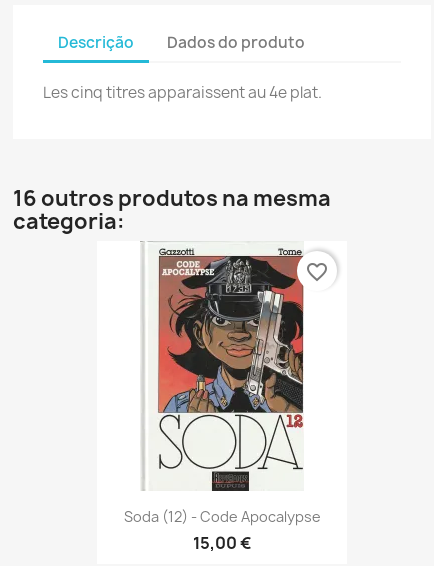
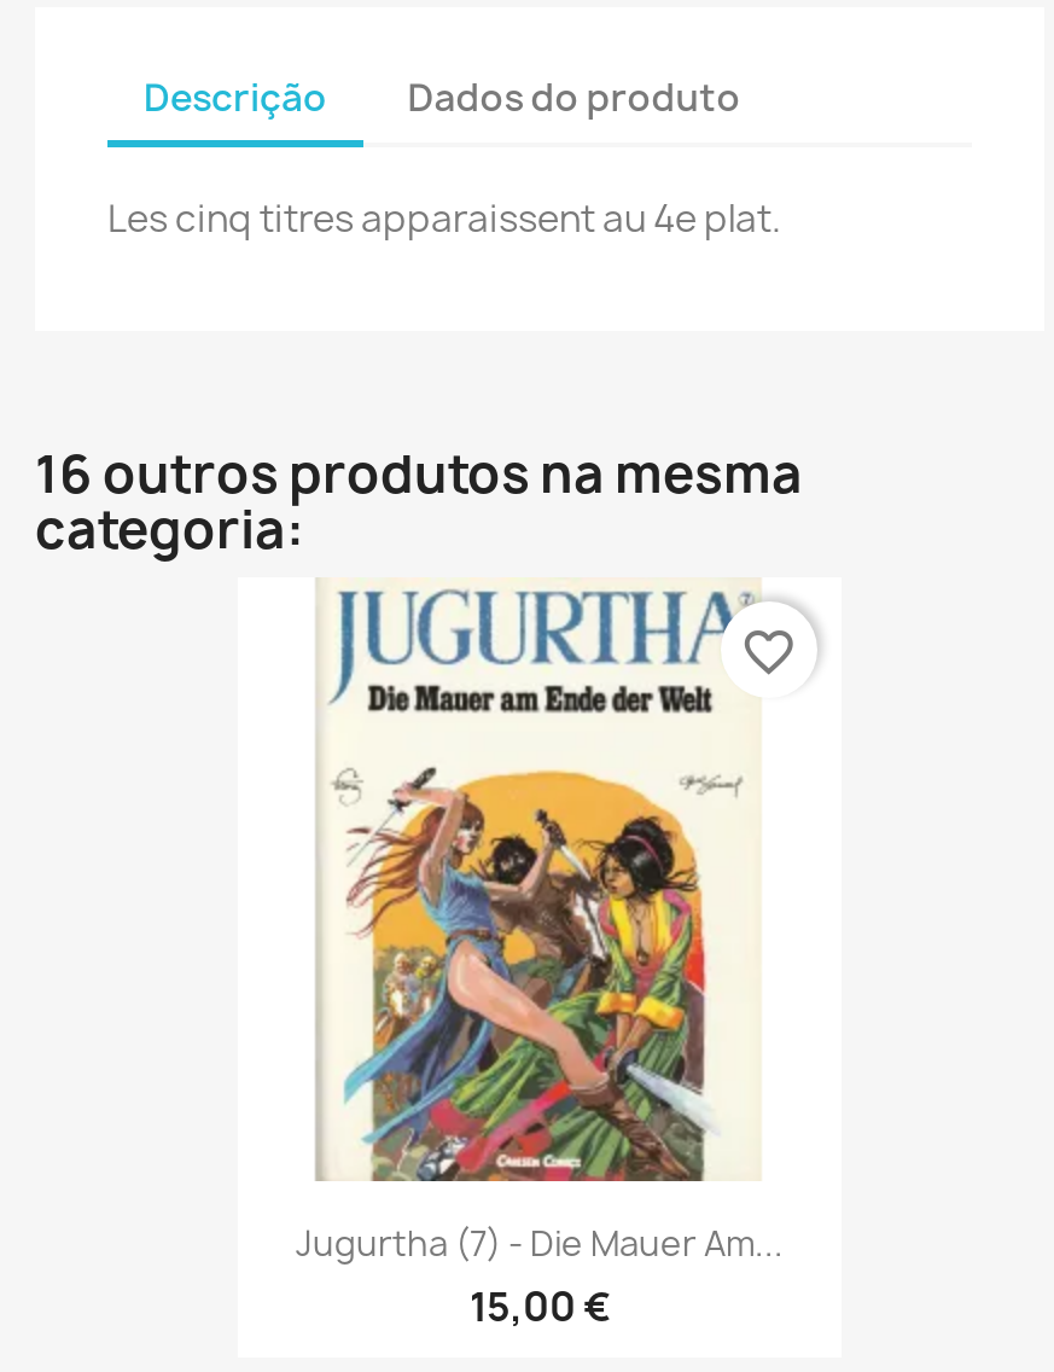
- [image]
- Soda (12) - Code Apocalypse
+ [image]
+ Jugurtha (7) - Die Mauer Am...
